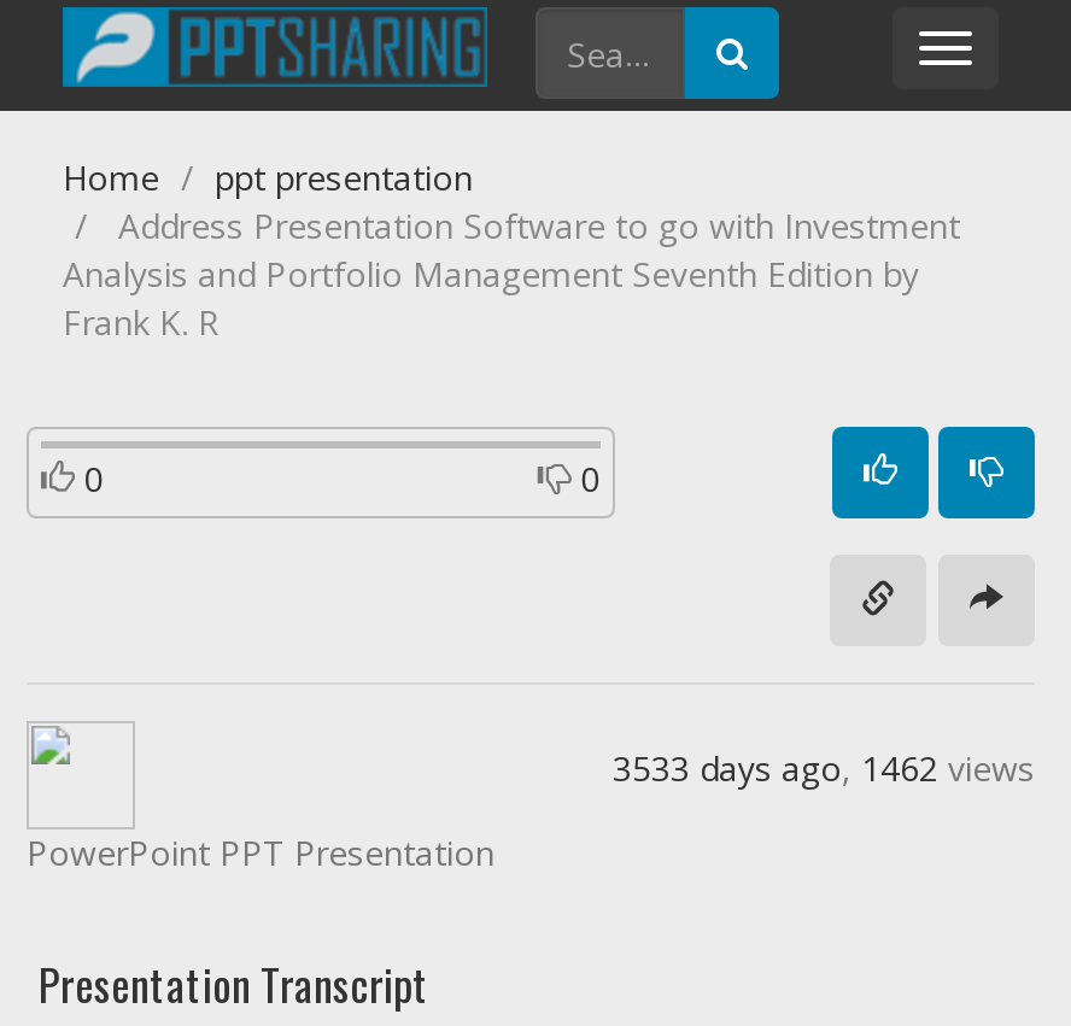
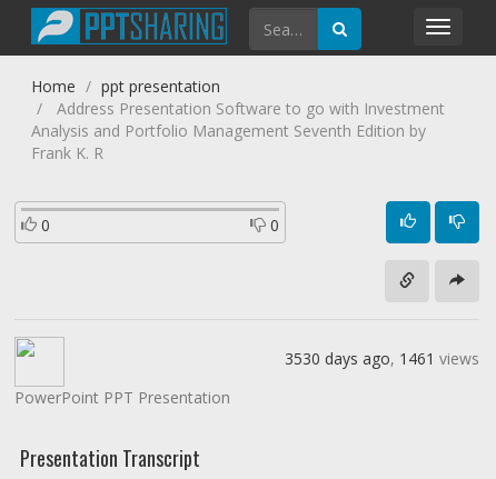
- 3533 days ago, 1462 views
+ 3530 days ago, 1461 views
